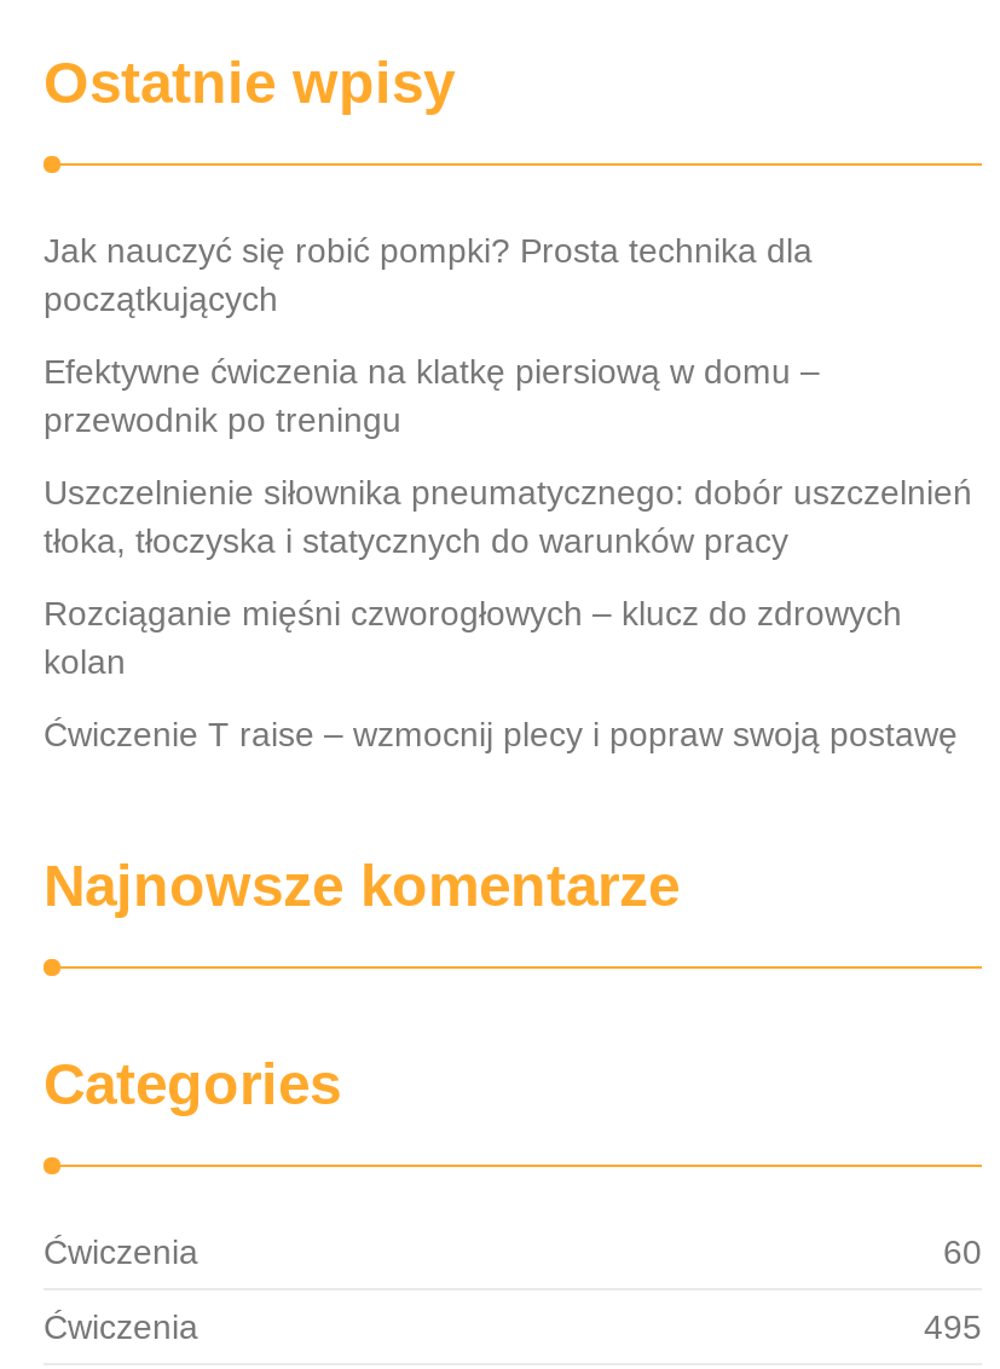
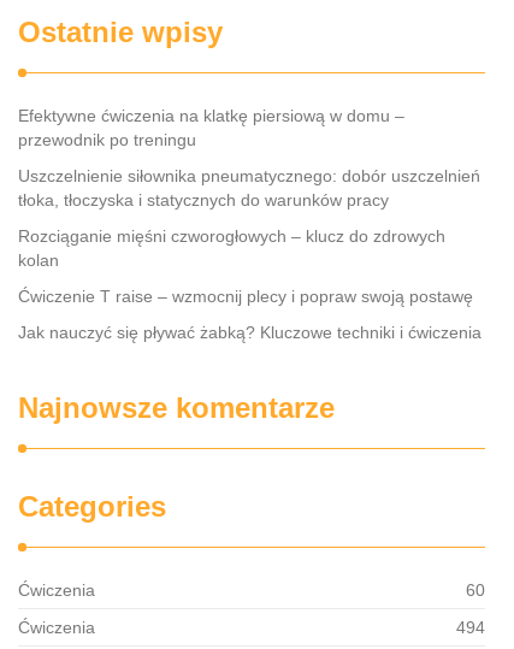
- Jak nauczyć się robić pompki? Prosta technika dla
- początkujących

moved up: Efektywne ćwiczenia na klatkę piersiową w domu – | przewodnik po treningu | Uszczelnienie siłownika pneumatycznego: dobór uszczelnień | tłoka, tłoczyska i statycznych do warunków pracy | Rozciąganie mięśni czworogłowych – klucz do zdrowych | kolan | Ćwiczenie T raise – wzmocnij plecy i popraw swoją postawę

+ Jak nauczyć się pływać żabką? Kluczowe techniki i ćwiczenia

- 495
+ 494
